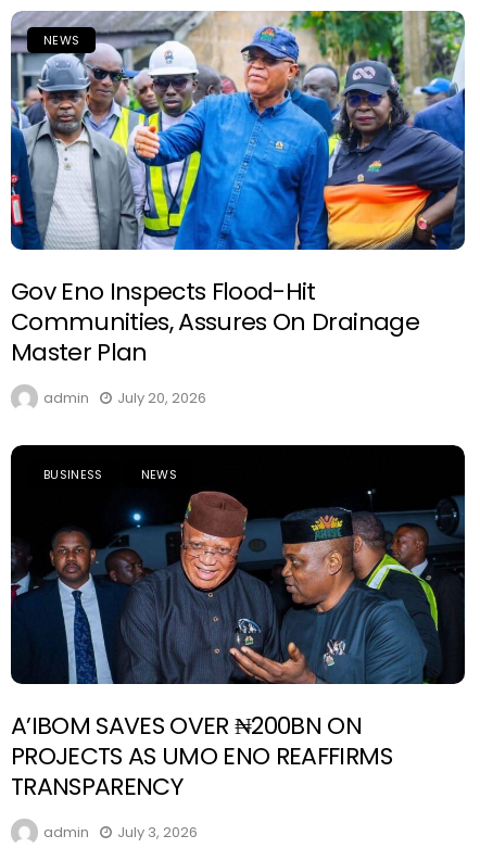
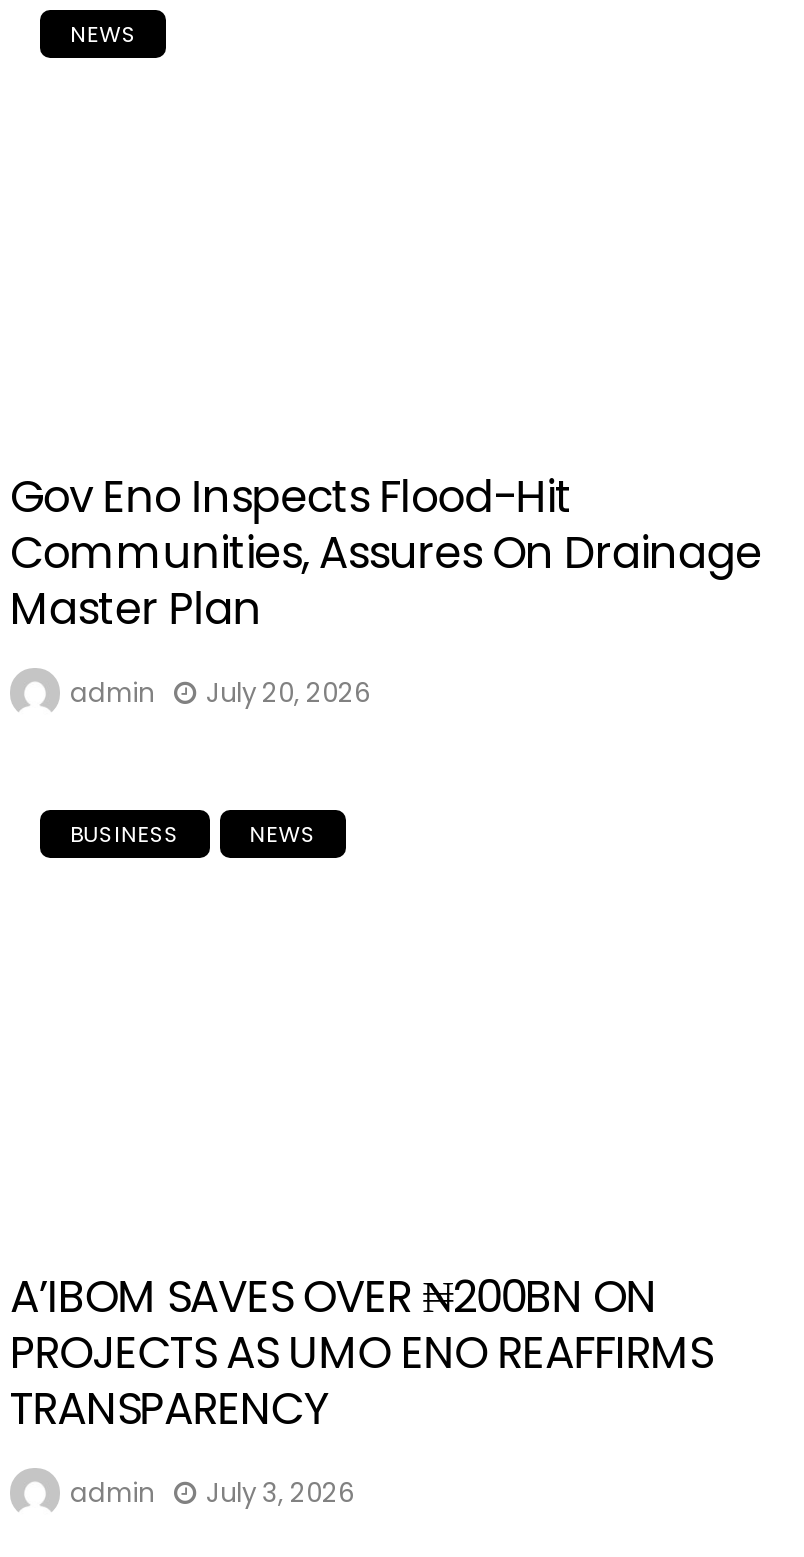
- [image]

- [image]
